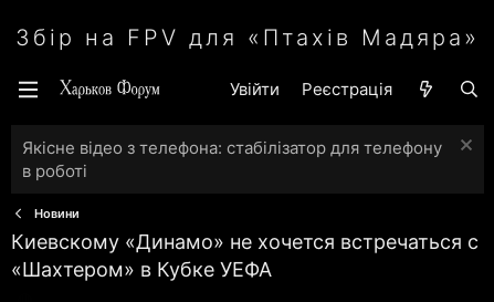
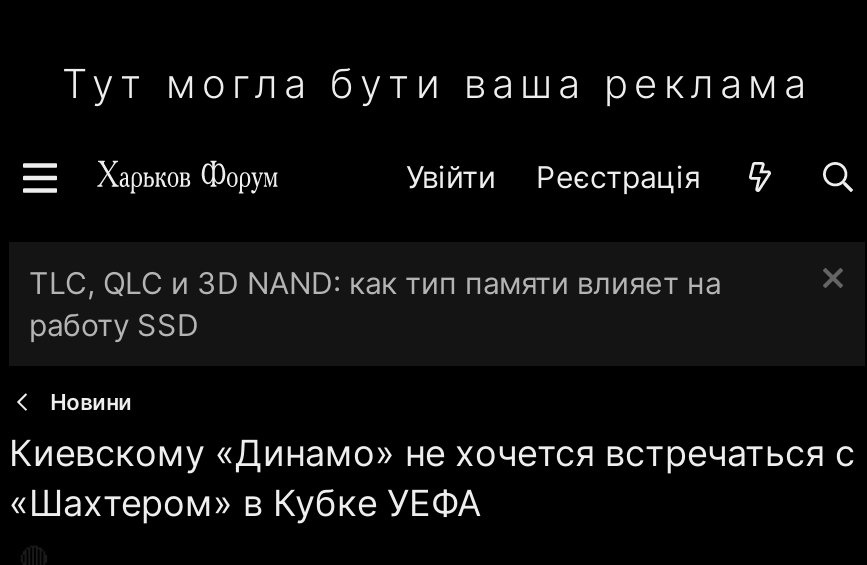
- Збір на FPV для «Птахів Мадяра»
+ Тут могла бути ваша реклама

- Якісне відео з телефона: стабілізатор для телефону
- в роботі
+ TLC, QLC и 3D NAND: как тип памяти влияет на
+ работу SSD
